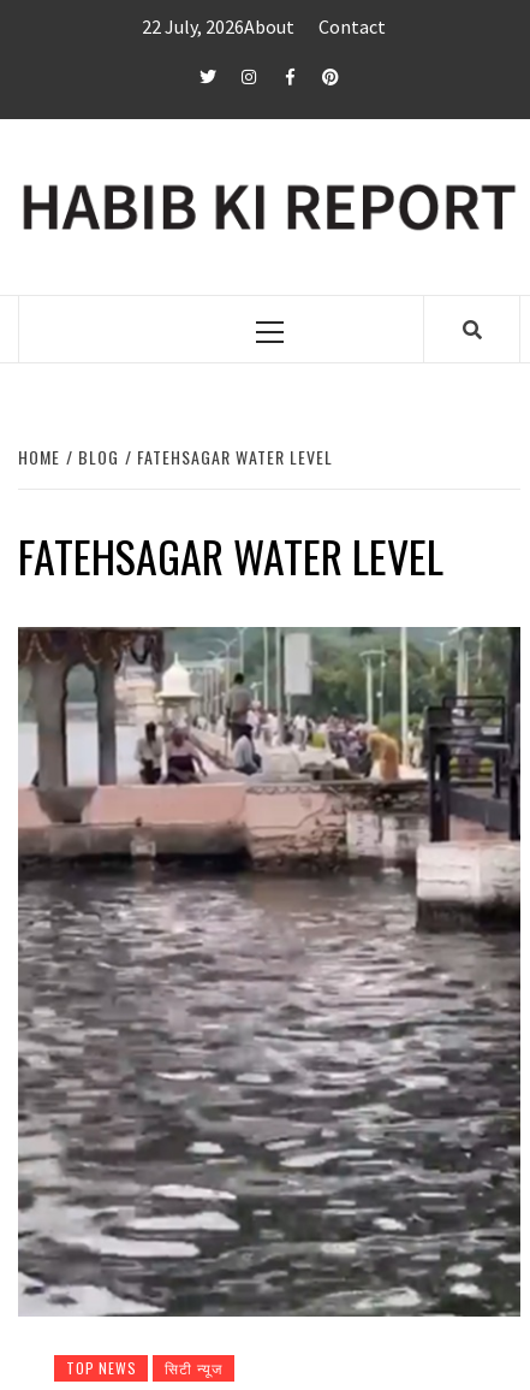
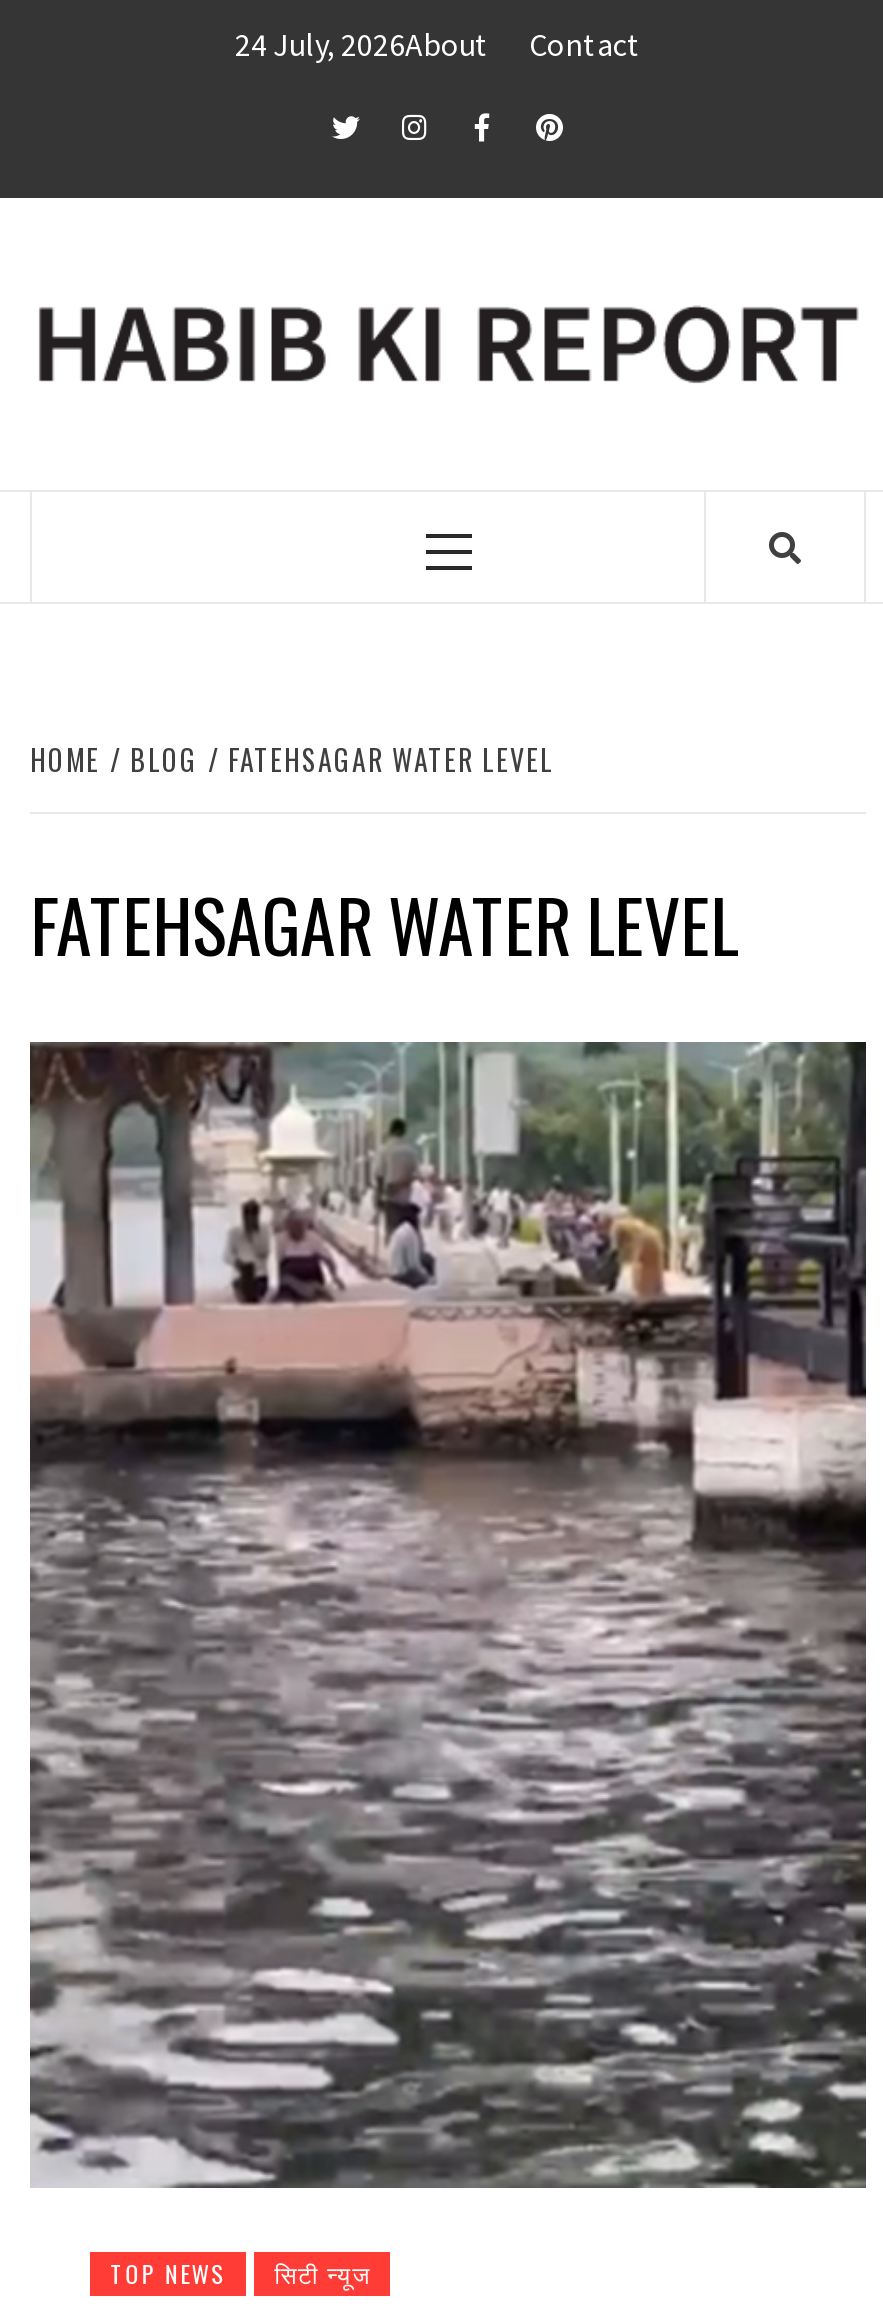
- 22 July, 2026About Contact
+ 24 July, 2026About Contact
